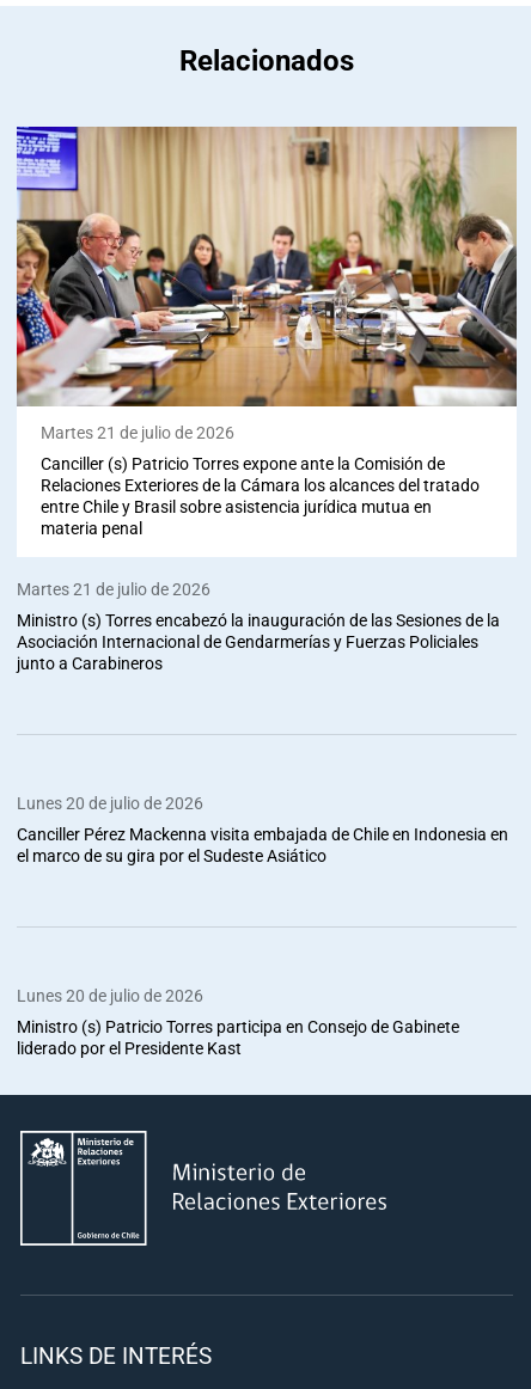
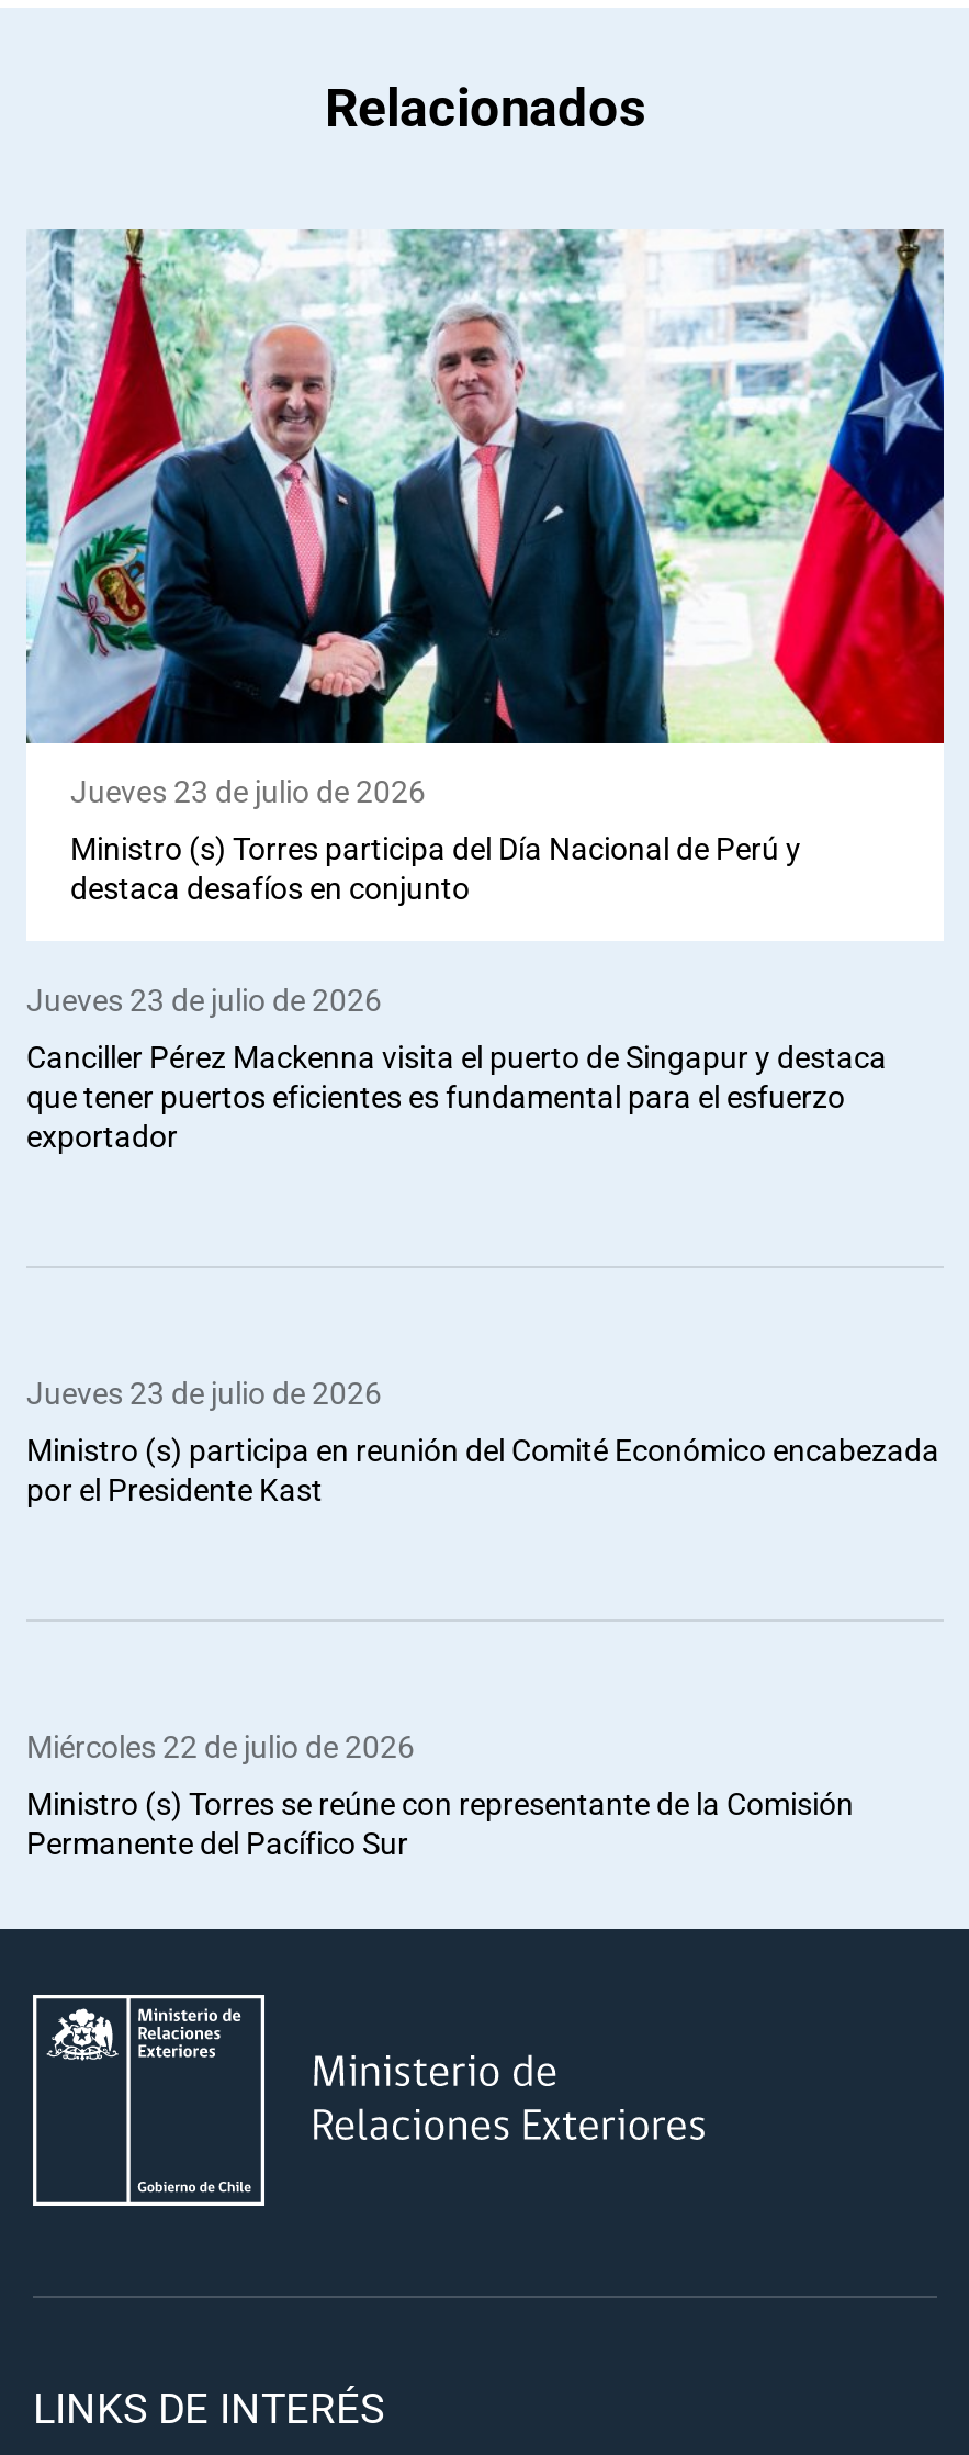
- [image]
- Martes 21 de julio de 2026
- Canciller (s) Patricio Torres expone ante la Comisión de
- Relaciones Exteriores de la Cámara los alcances del tratado
- entre Chile y Brasil sobre asistencia jurídica mutua en
- materia penal
+ [image]
+ Jueves 23 de julio de 2026
+ Ministro (s) Torres participa del Día Nacional de Perú y
+ destaca desafíos en conjunto

- Martes 21 de julio de 2026
- Ministro (s) Torres encabezó la inauguración de las Sesiones de la
- Asociación Internacional de Gendarmerías y Fuerzas Policiales
- junto a Carabineros
+ Jueves 23 de julio de 2026
+ Canciller Pérez Mackenna visita el puerto de Singapur y destaca
+ que tener puertos eficientes es fundamental para el esfuerzo
+ exportador

- Lunes 20 de julio de 2026
- Canciller Pérez Mackenna visita embajada de Chile en Indonesia en
- el marco de su gira por el Sudeste Asiático
+ Jueves 23 de julio de 2026
+ Ministro (s) participa en reunión del Comité Económico encabezada
+ por el Presidente Kast

- Lunes 20 de julio de 2026
- Ministro (s) Patricio Torres participa en Consejo de Gabinete
- liderado por el Presidente Kast
+ Miércoles 22 de julio de 2026
+ Ministro (s) Torres se reúne con representante de la Comisión
+ Permanente del Pacífico Sur
